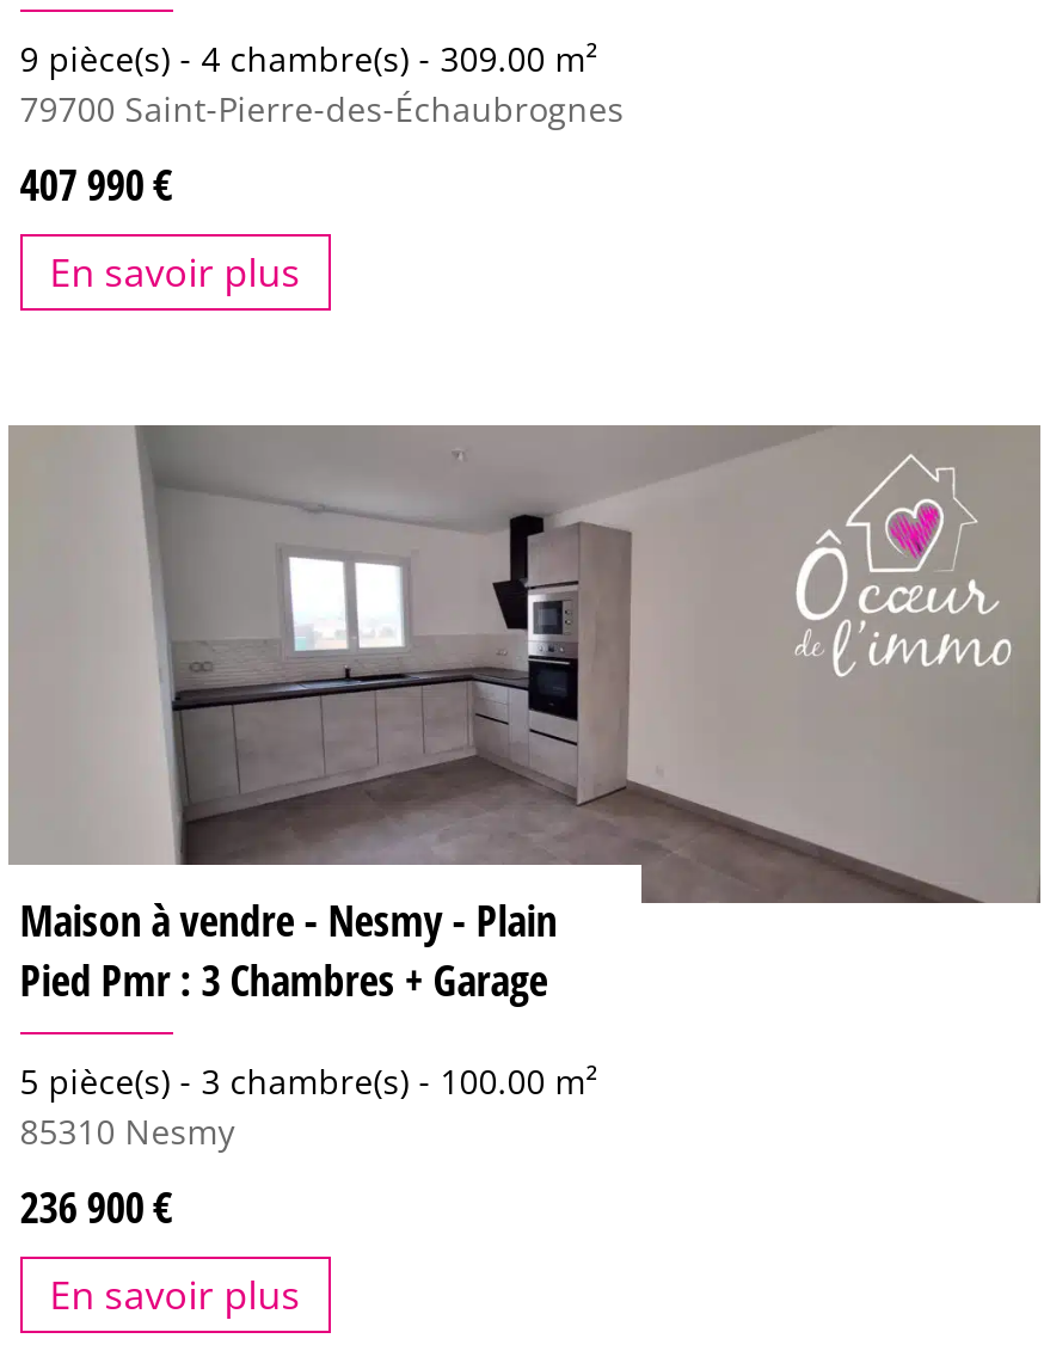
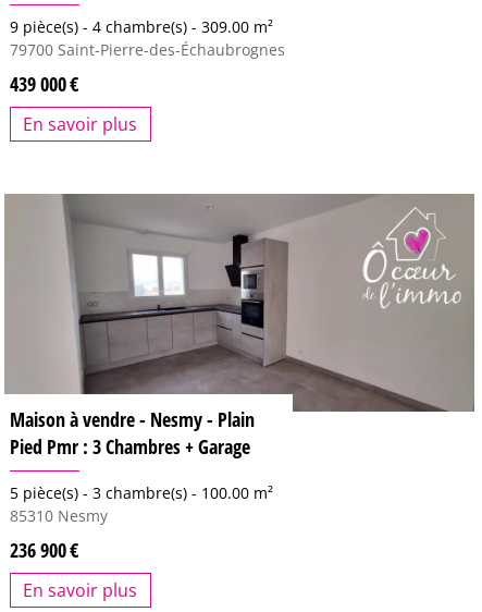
- 407 990
+ 439 000
